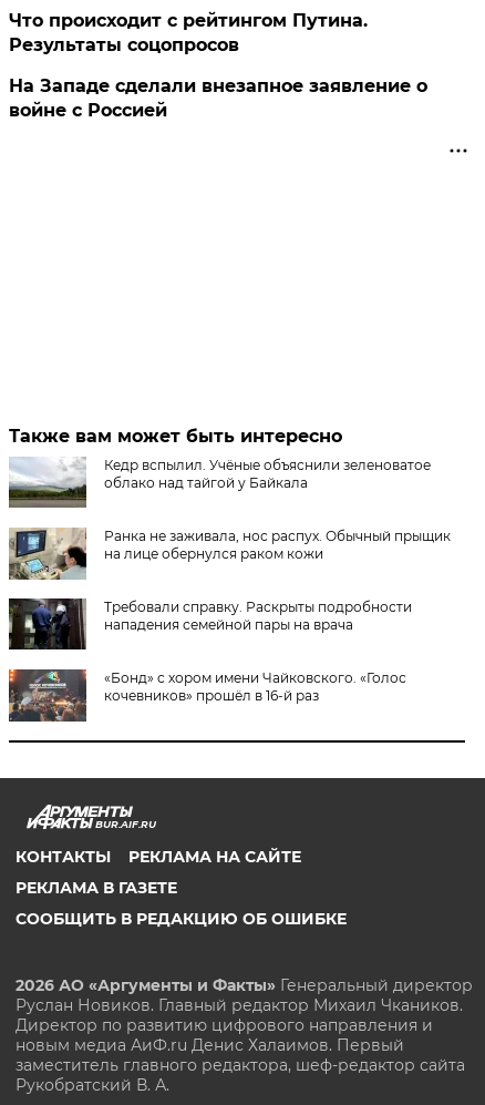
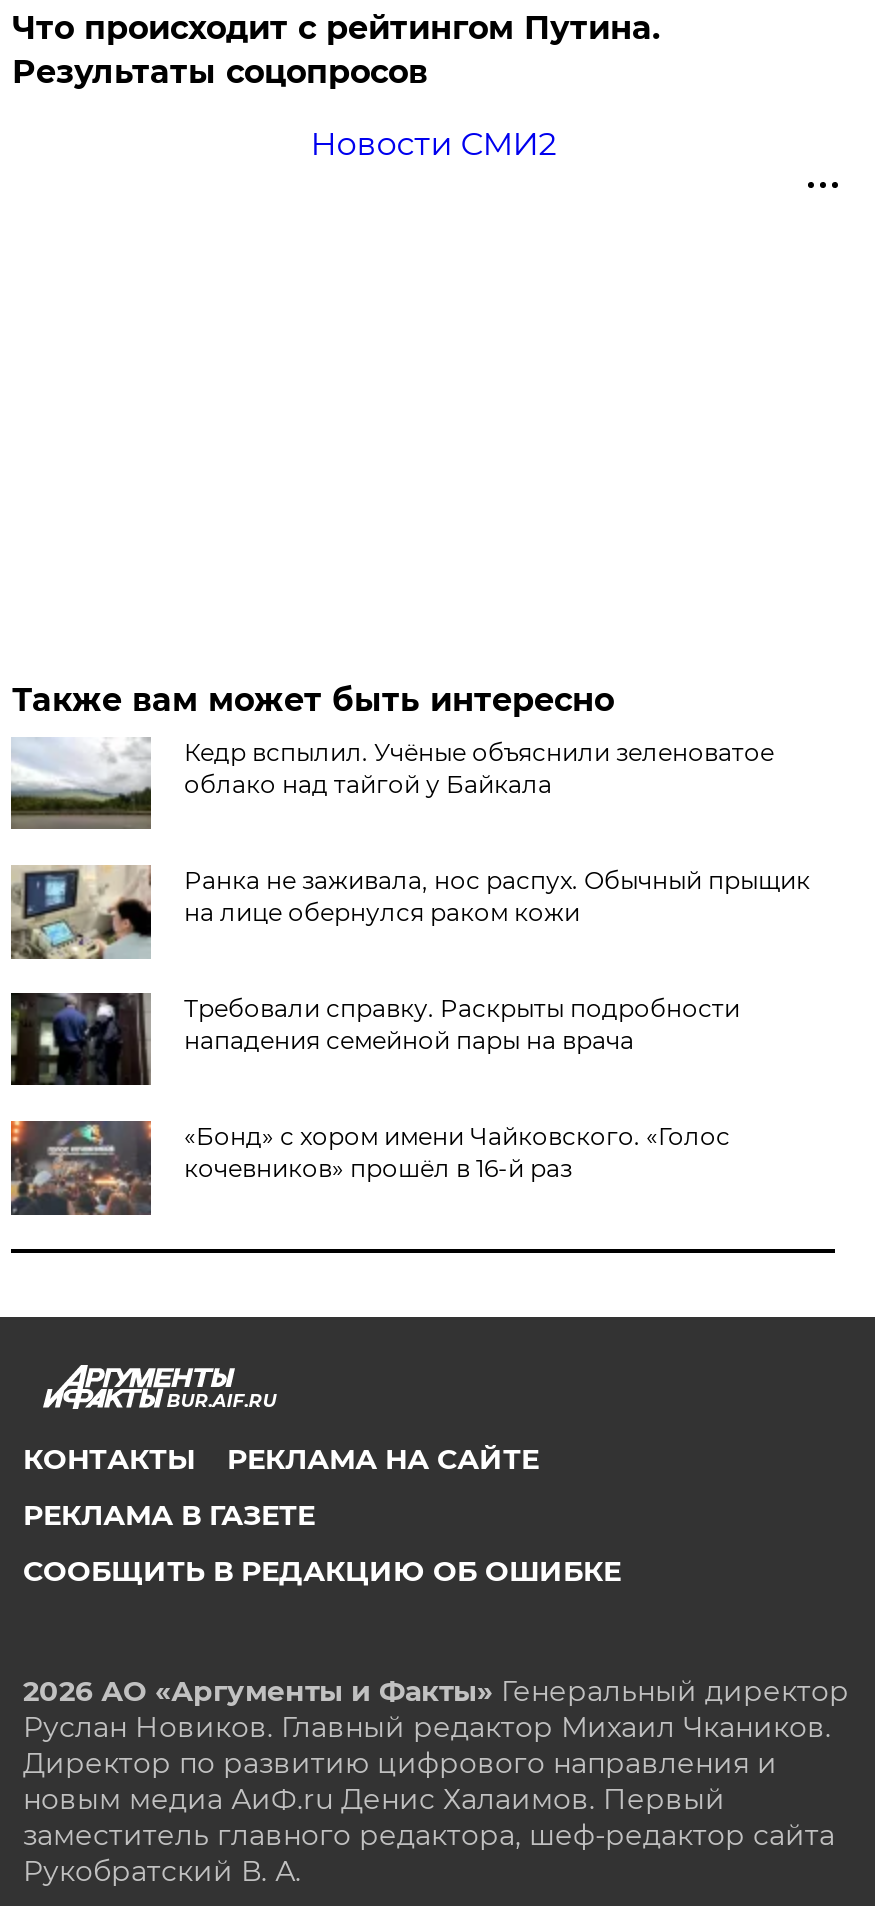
- На Западе сделали внезапное заявление о
- войне с Россией
+ Новости СМИ2
